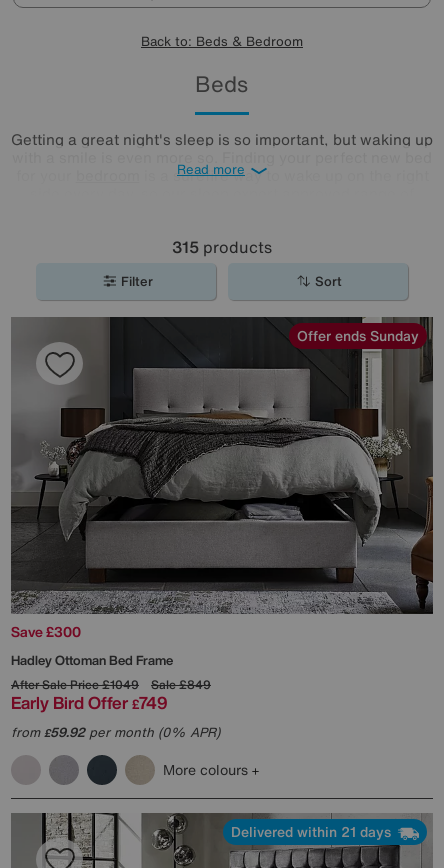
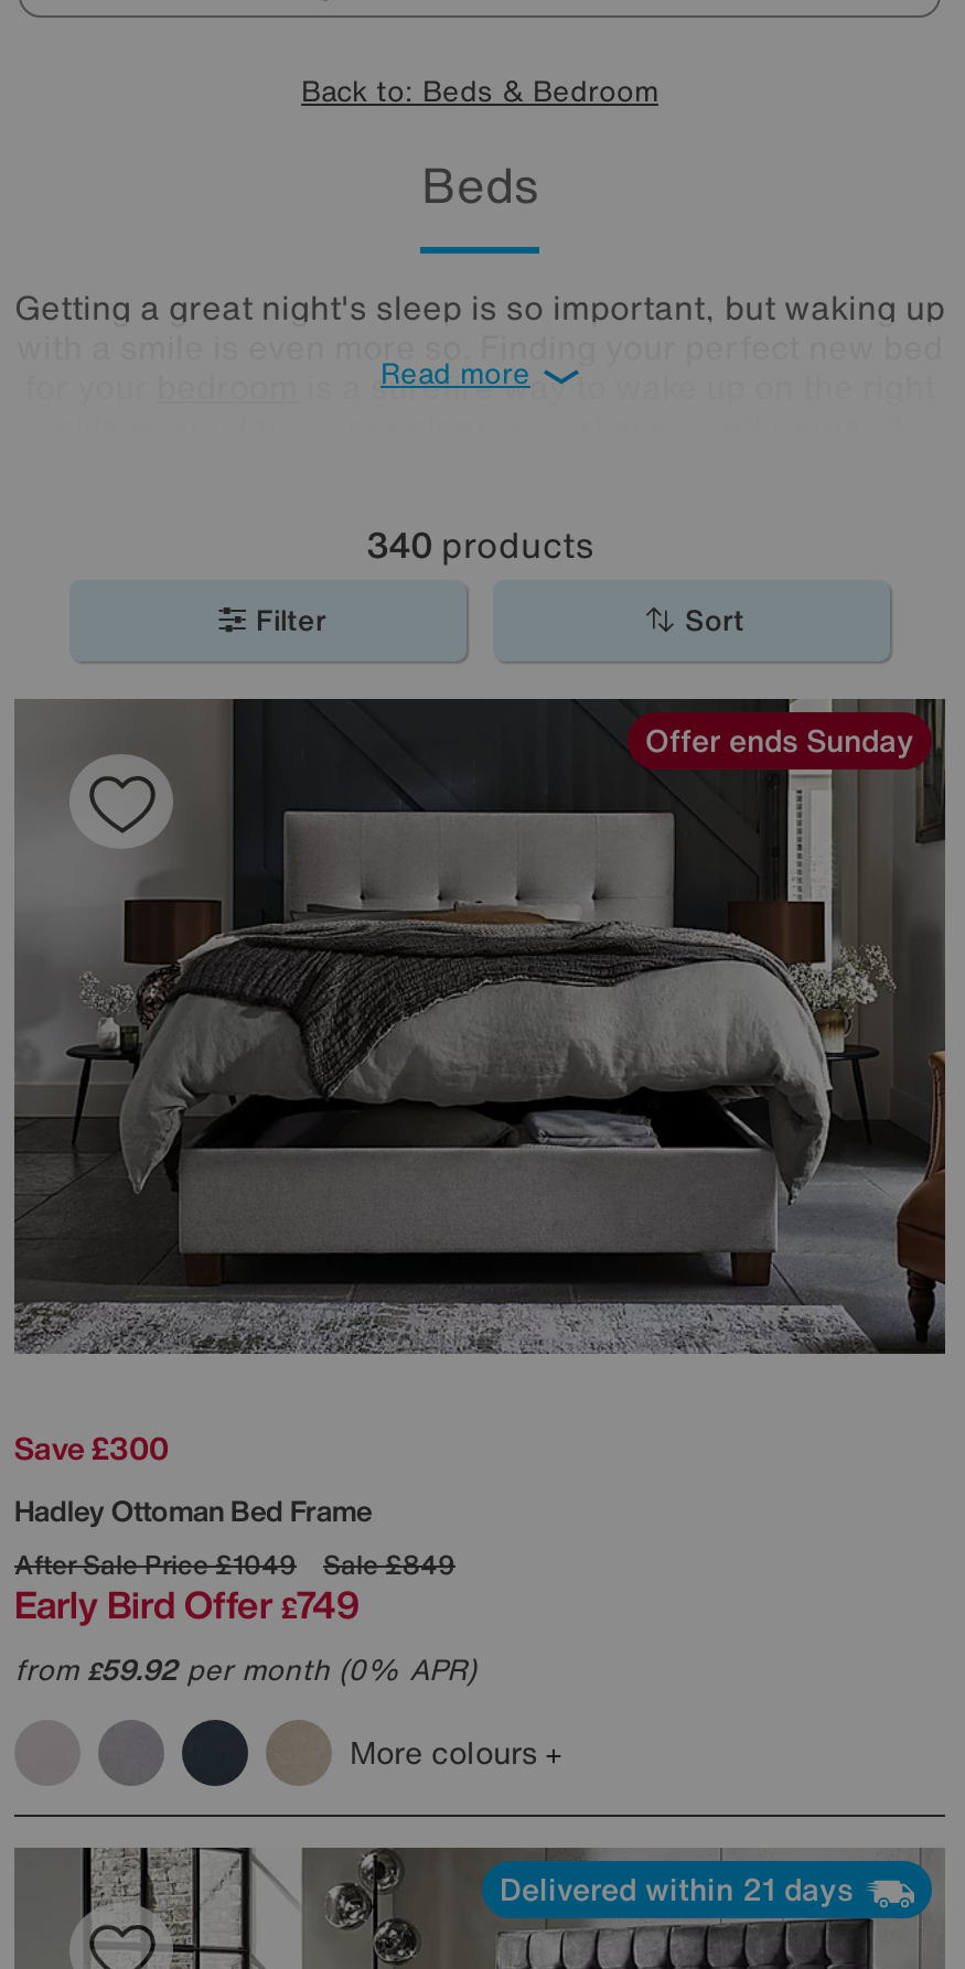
- 315 products
+ 340 products
